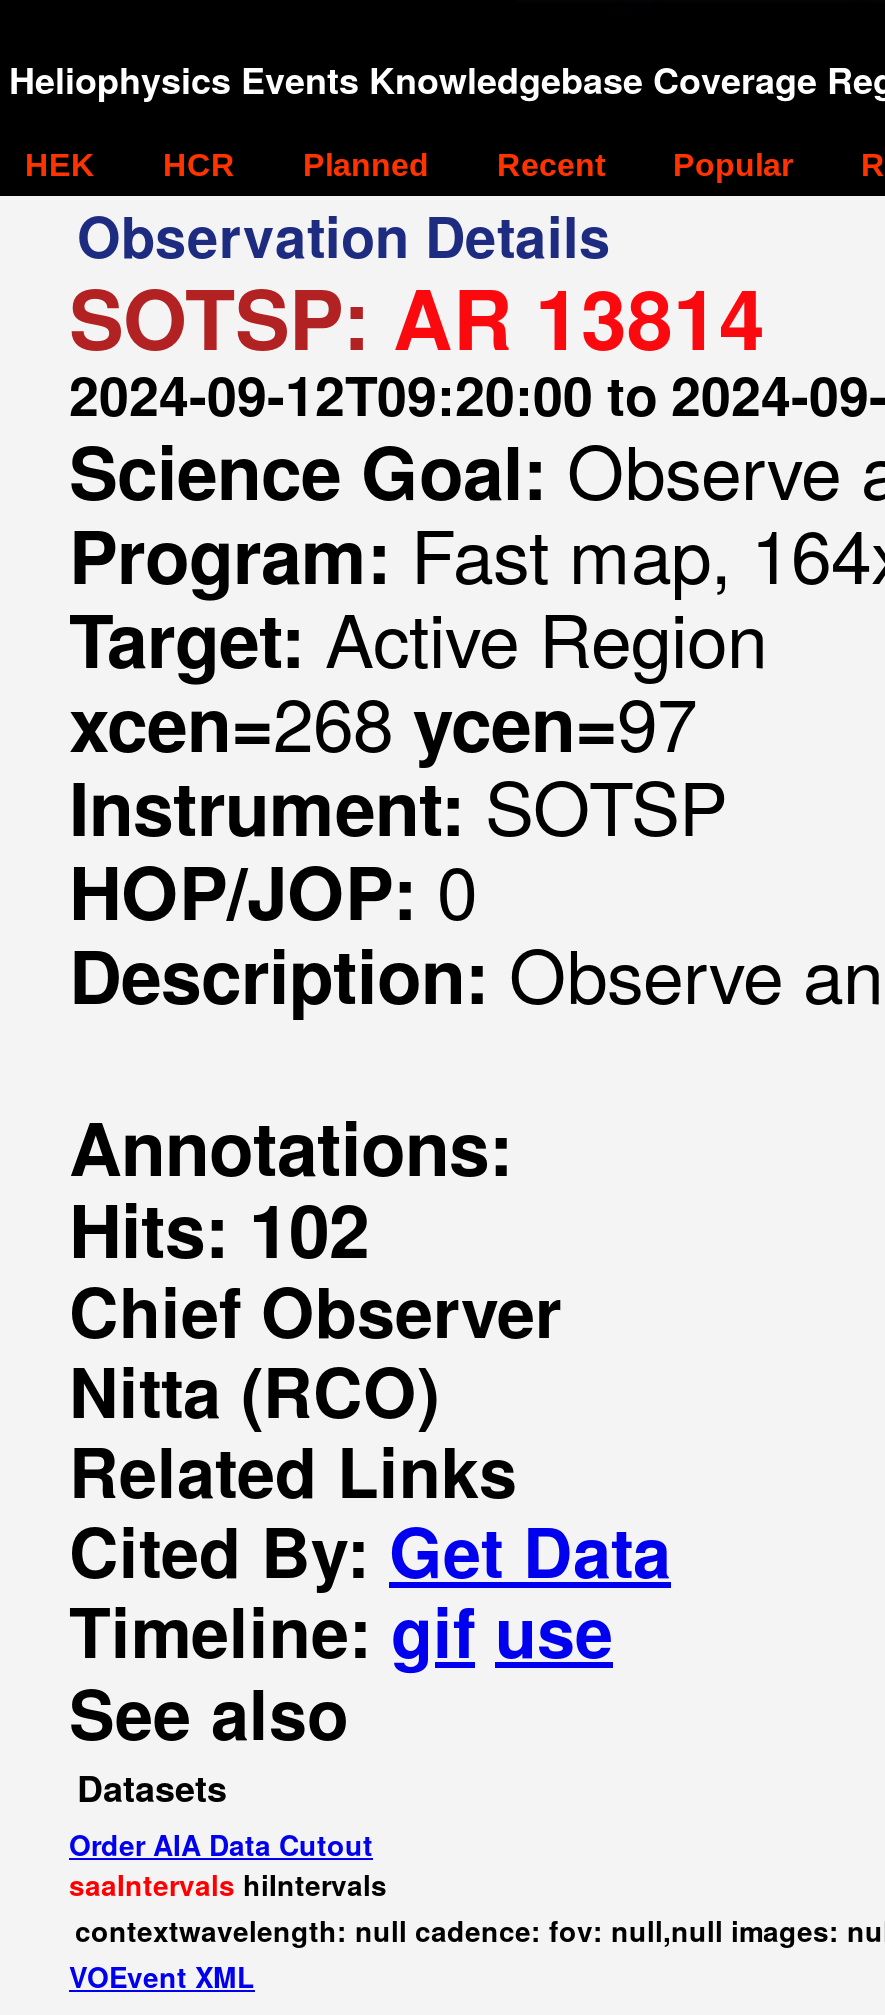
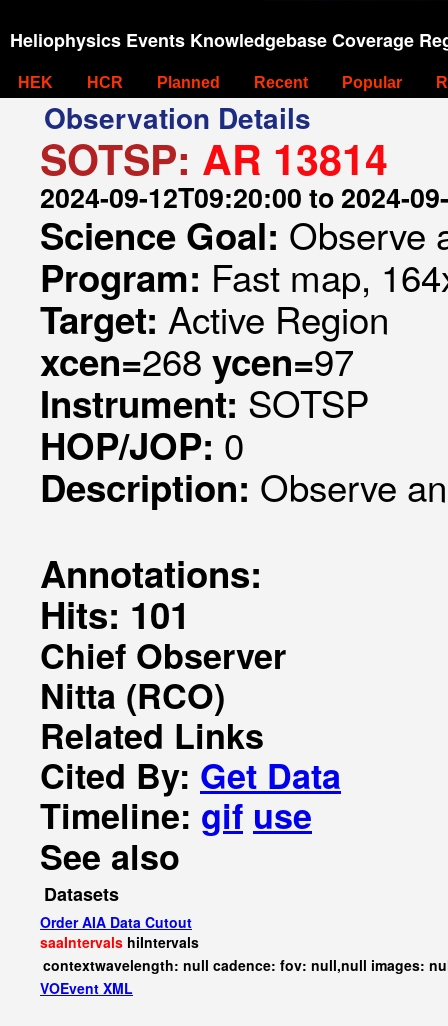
- Hits: 102
+ Hits: 101
